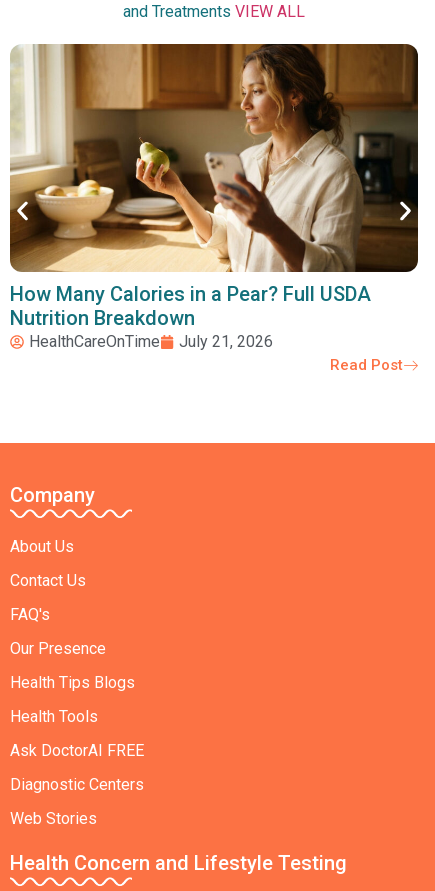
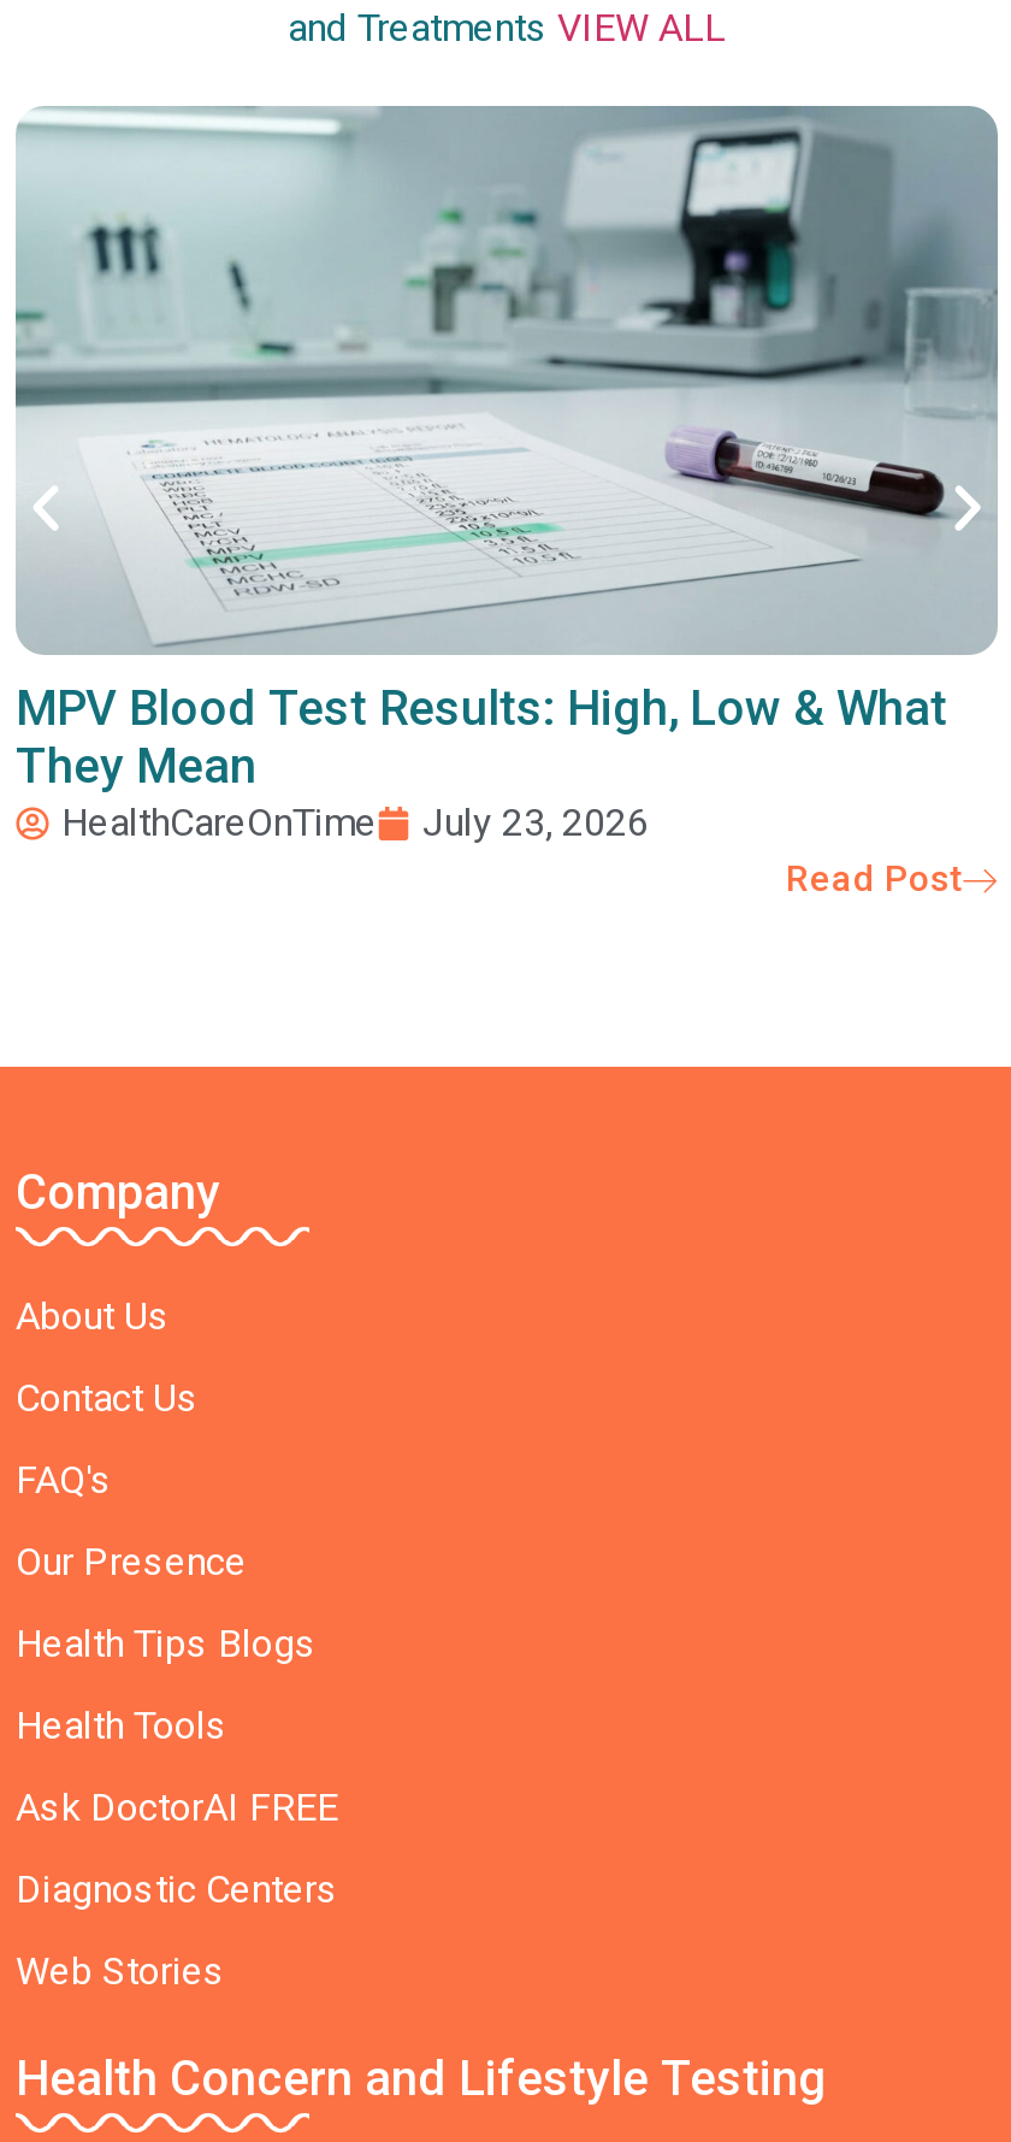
- [image]
- How Many Calories in a Pear? Full USDA
- Nutrition Breakdown
+ [image]
+ MPV Blood Test Results: High, Low & What
+ They Mean

- HealthCareOnTime July 21, 2026
+ HealthCareOnTime July 23, 2026
